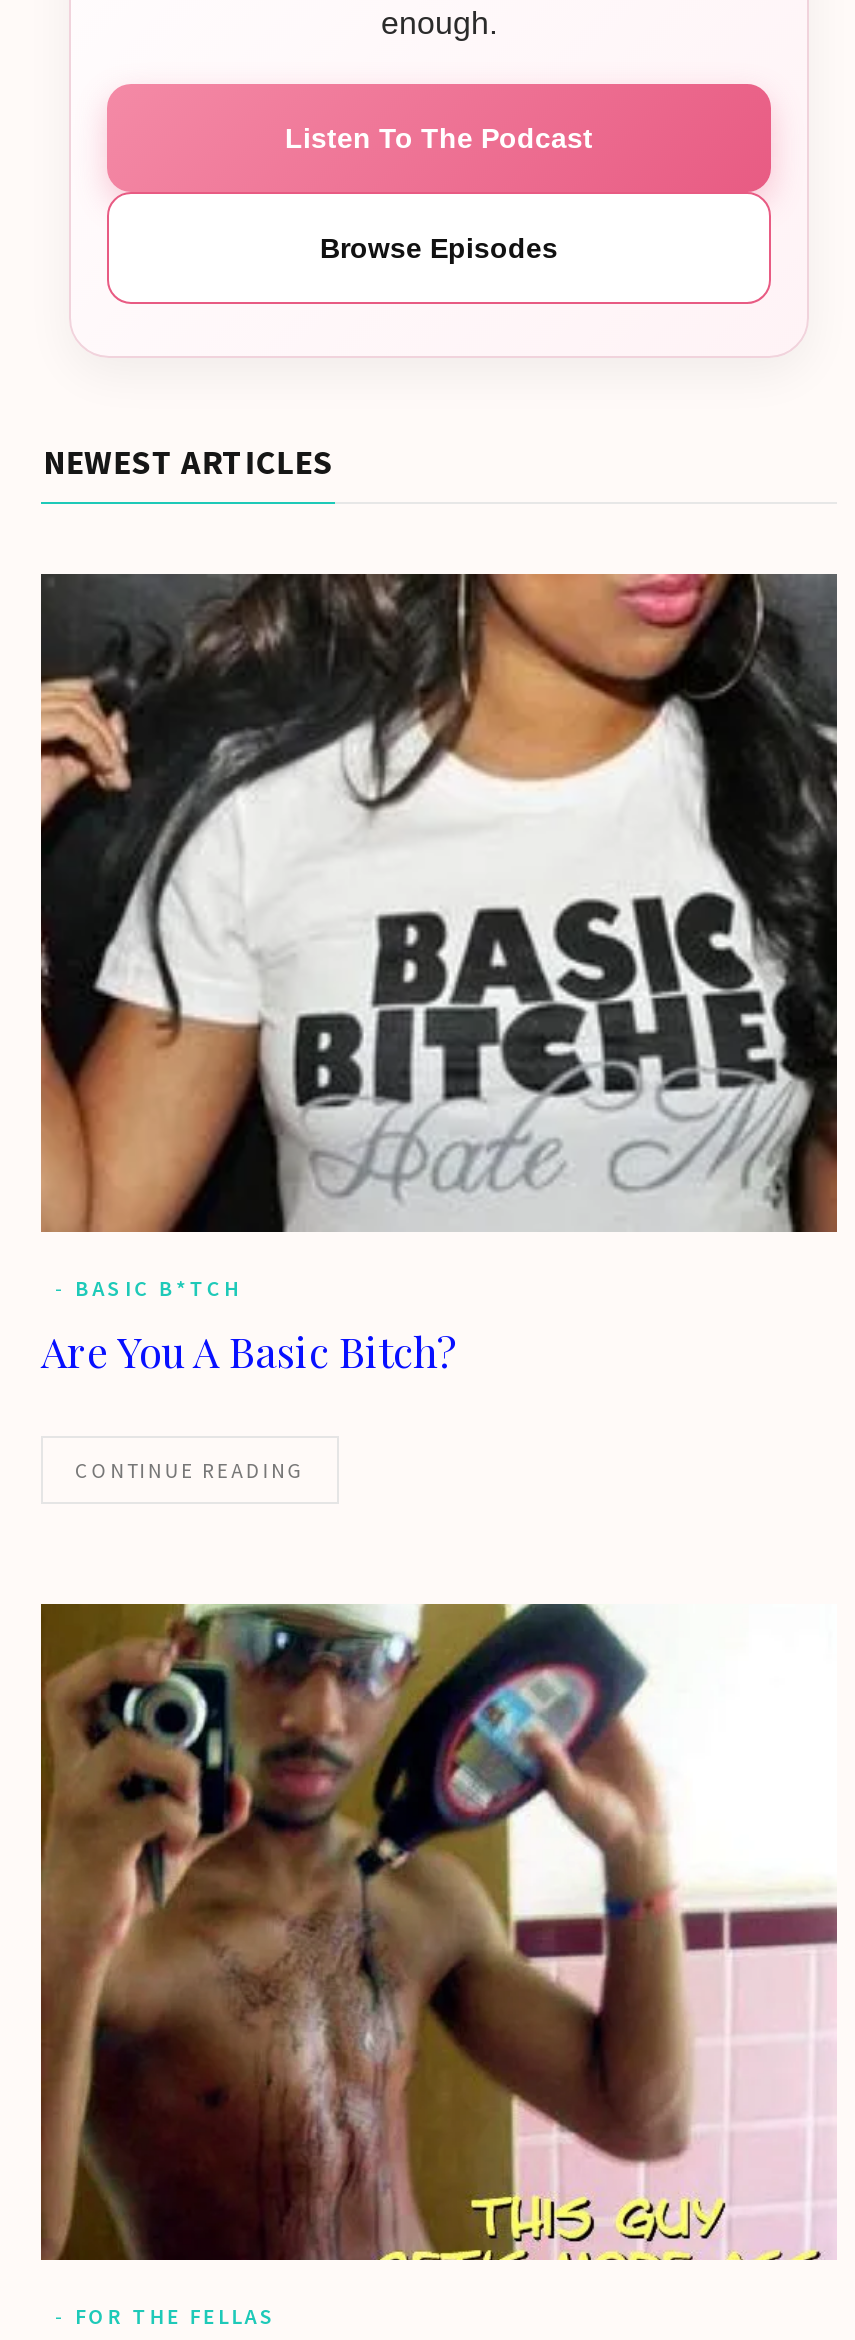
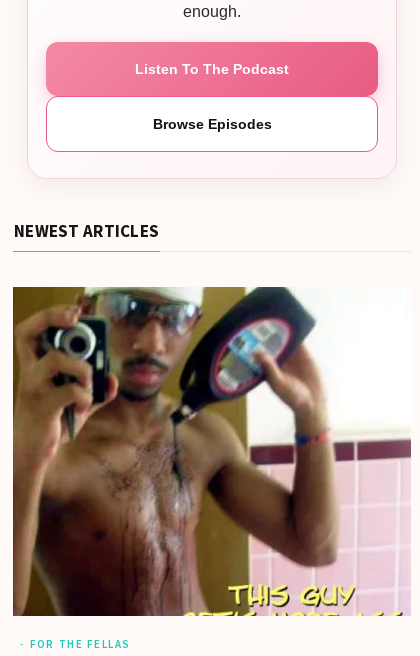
- [image]
- BASIC B*TCH
- Are You A Basic Bitch?
- CONTINUE READING
